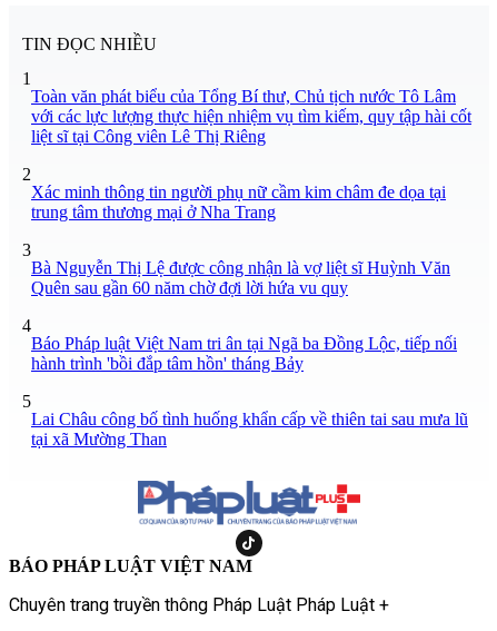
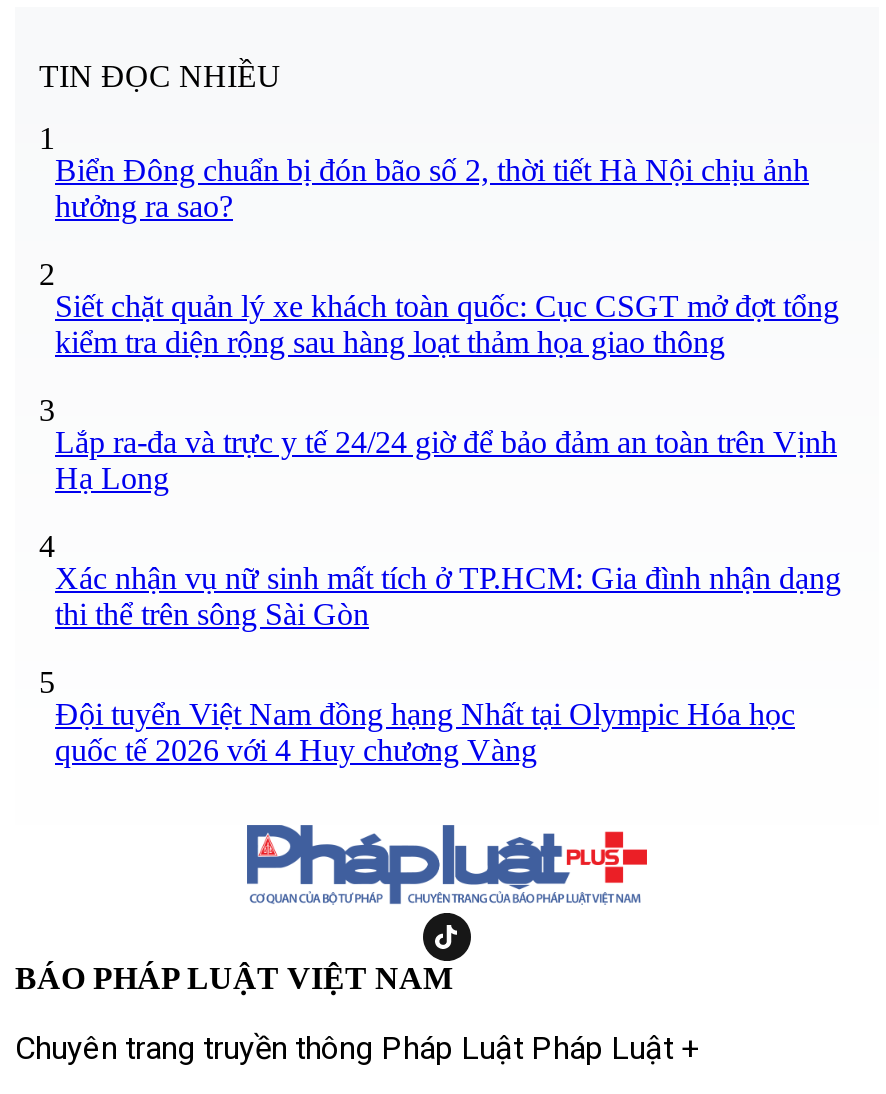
- Toàn văn phát biểu của Tổng Bí thư, Chủ tịch nước Tô Lâm
- với các lực lượng thực hiện nhiệm vụ tìm kiếm, quy tập hài cốt
- liệt sĩ tại Công viên Lê Thị Riêng
+ Biển Đông chuẩn bị đón bão số 2, thời tiết Hà Nội chịu ảnh
+ hưởng ra sao?

- Xác minh thông tin người phụ nữ cầm kim châm đe dọa tại
- trung tâm thương mại ở Nha Trang
+ Siết chặt quản lý xe khách toàn quốc: Cục CSGT mở đợt tổng
+ kiểm tra diện rộng sau hàng loạt thảm họa giao thông

- Bà Nguyễn Thị Lệ được công nhận là vợ liệt sĩ Huỳnh Văn
- Quên sau gần 60 năm chờ đợi lời hứa vu quy
+ Lắp ra-đa và trực y tế 24/24 giờ để bảo đảm an toàn trên Vịnh
+ Hạ Long

- Báo Pháp luật Việt Nam tri ân tại Ngã ba Đồng Lộc, tiếp nối
- hành trình 'bồi đắp tâm hồn' tháng Bảy
+ Xác nhận vụ nữ sinh mất tích ở TP.HCM: Gia đình nhận dạng
+ thi thể trên sông Sài Gòn

- Lai Châu công bố tình huống khẩn cấp về thiên tai sau mưa lũ
- tại xã Mường Than
+ Đội tuyển Việt Nam đồng hạng Nhất tại Olympic Hóa học
+ quốc tế 2026 với 4 Huy chương Vàng
